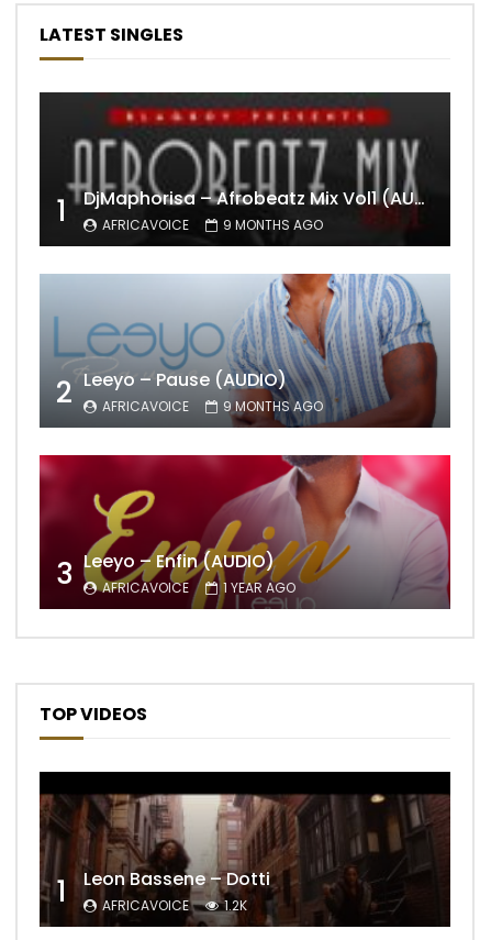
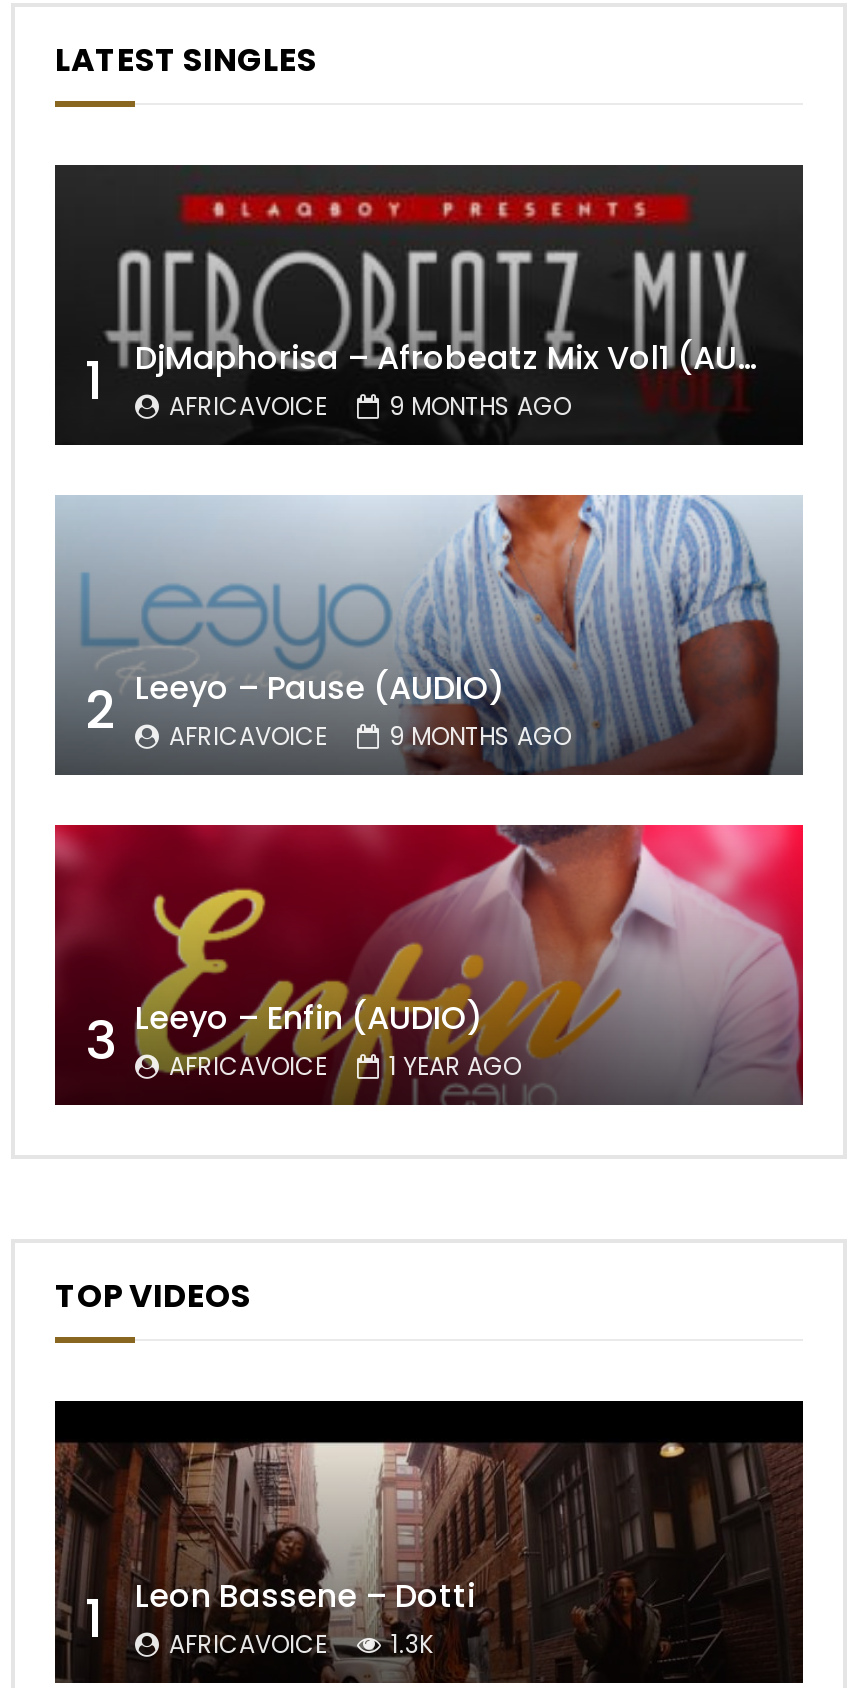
- 1 Leon Bassene – Dotti AFRICAVOICE 1.2K
+ 1 Leon Bassene – Dotti AFRICAVOICE 1.3K
